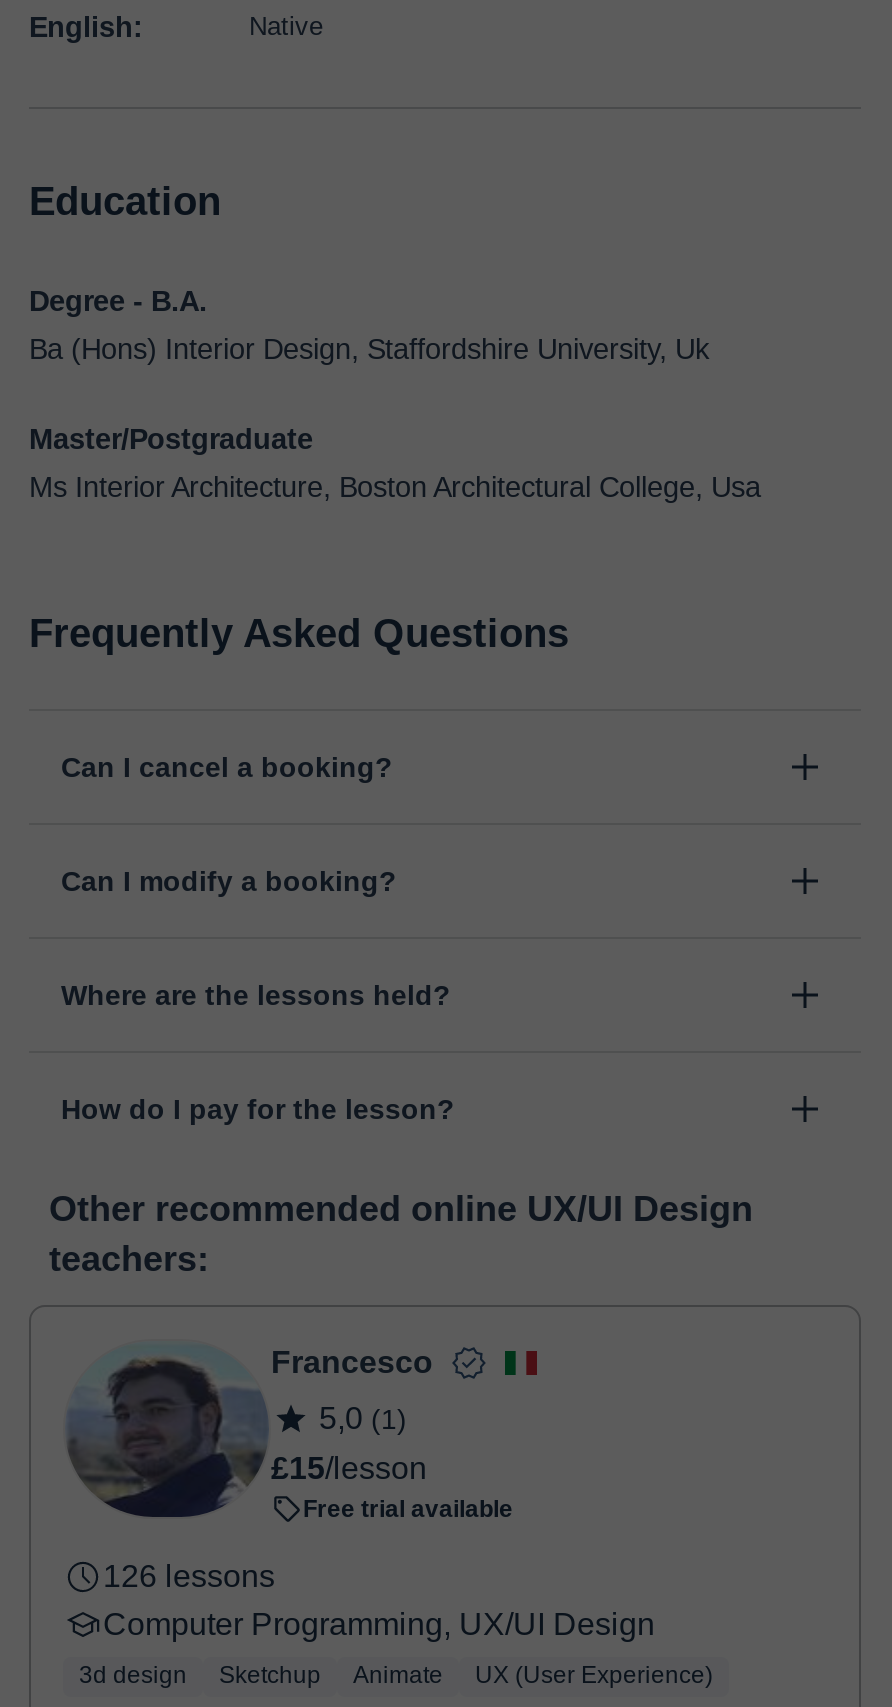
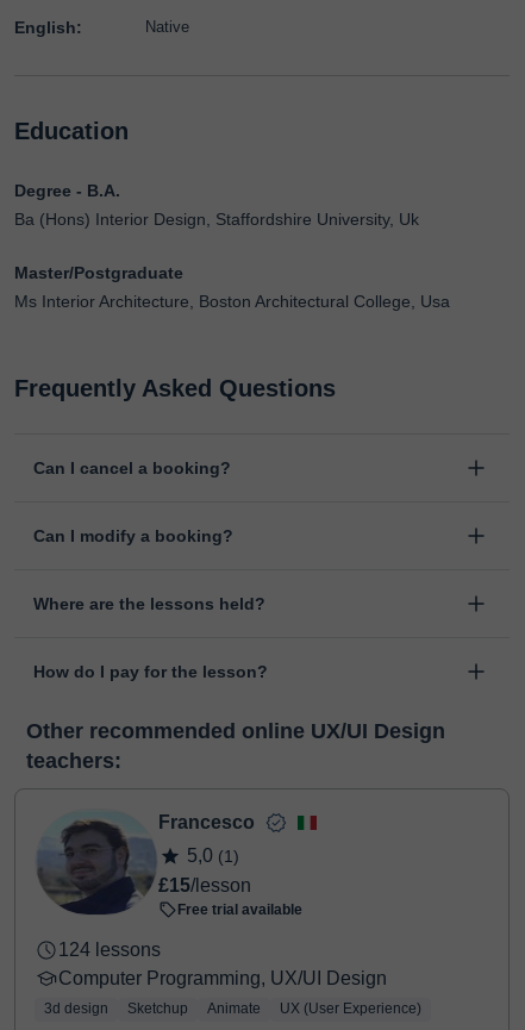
- 126 lessons
+ 124 lessons
